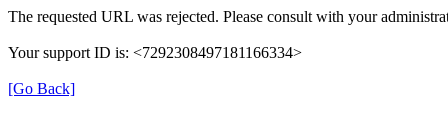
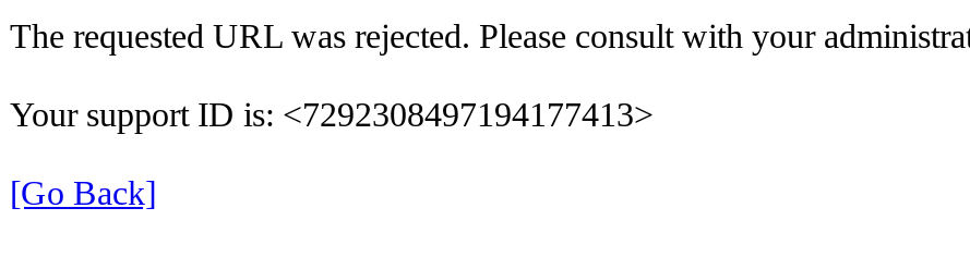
- Your support ID is: <7292308497181166334>
+ Your support ID is: <7292308497194177413>
